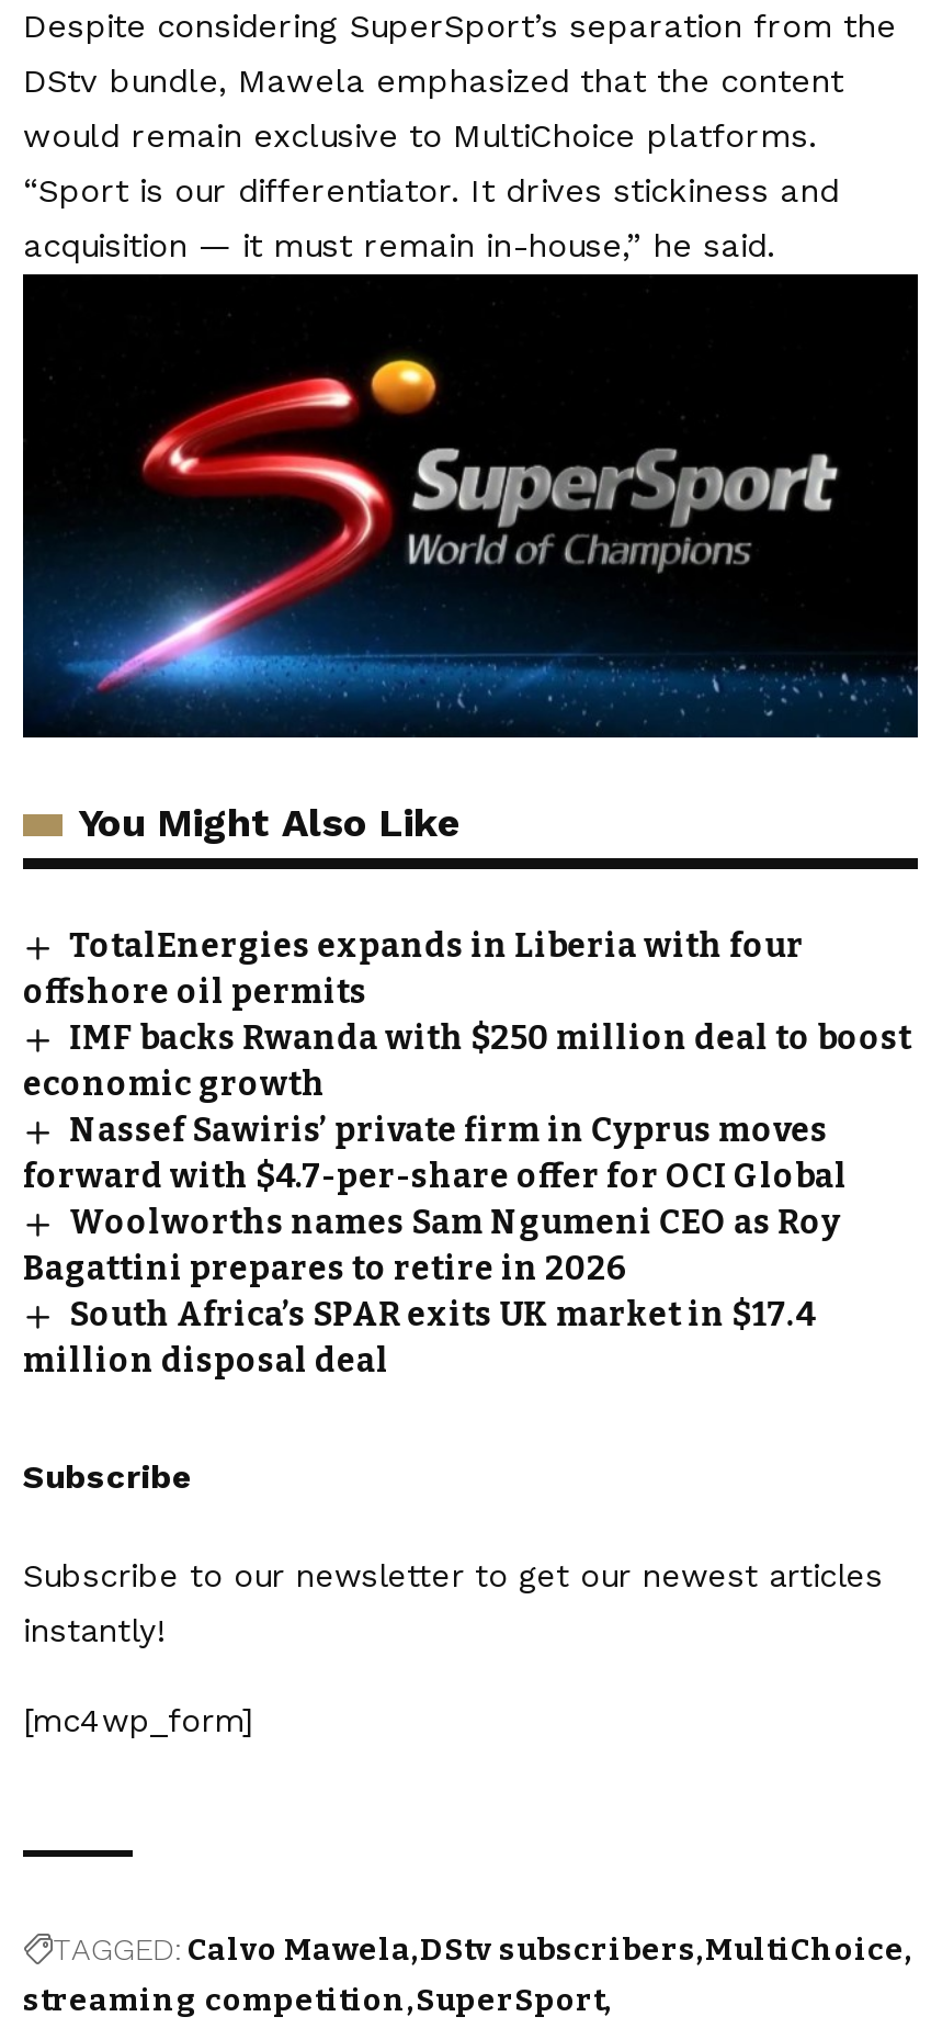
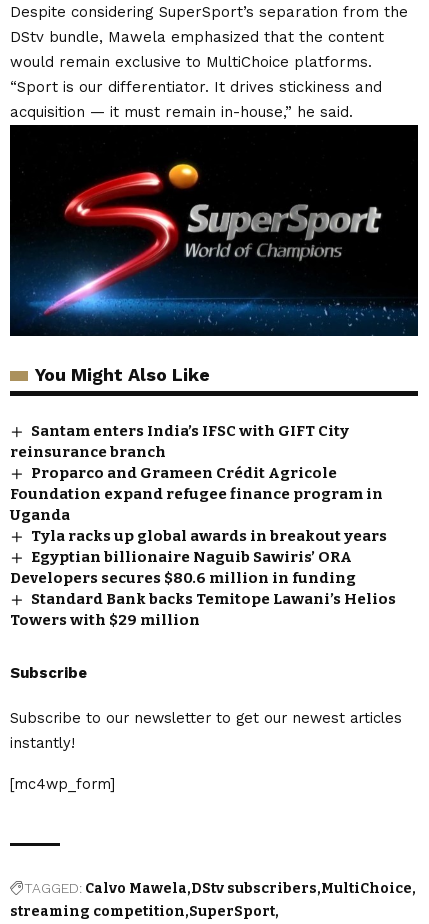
- TotalEnergies expands in Liberia with four
- offshore oil permits
- IMF backs Rwanda with $250 million deal to boost
- economic growth
- Nassef Sawiris’ private firm in Cyprus moves
- forward with $4.7-per-share offer for OCI Global
- Woolworths names Sam Ngumeni CEO as Roy
- Bagattini prepares to retire in 2026
- South Africa’s SPAR exits UK market in $17.4
- million disposal deal
+ Santam enters India’s IFSC with GIFT City
+ reinsurance branch
+ Proparco and Grameen Crédit Agricole
+ Foundation expand refugee finance program in
+ Uganda
+ Tyla racks up global awards in breakout years
+ Egyptian billionaire Naguib Sawiris’ ORA
+ Developers secures $80.6 million in funding
+ Standard Bank backs Temitope Lawani’s Helios
+ Towers with $29 million
